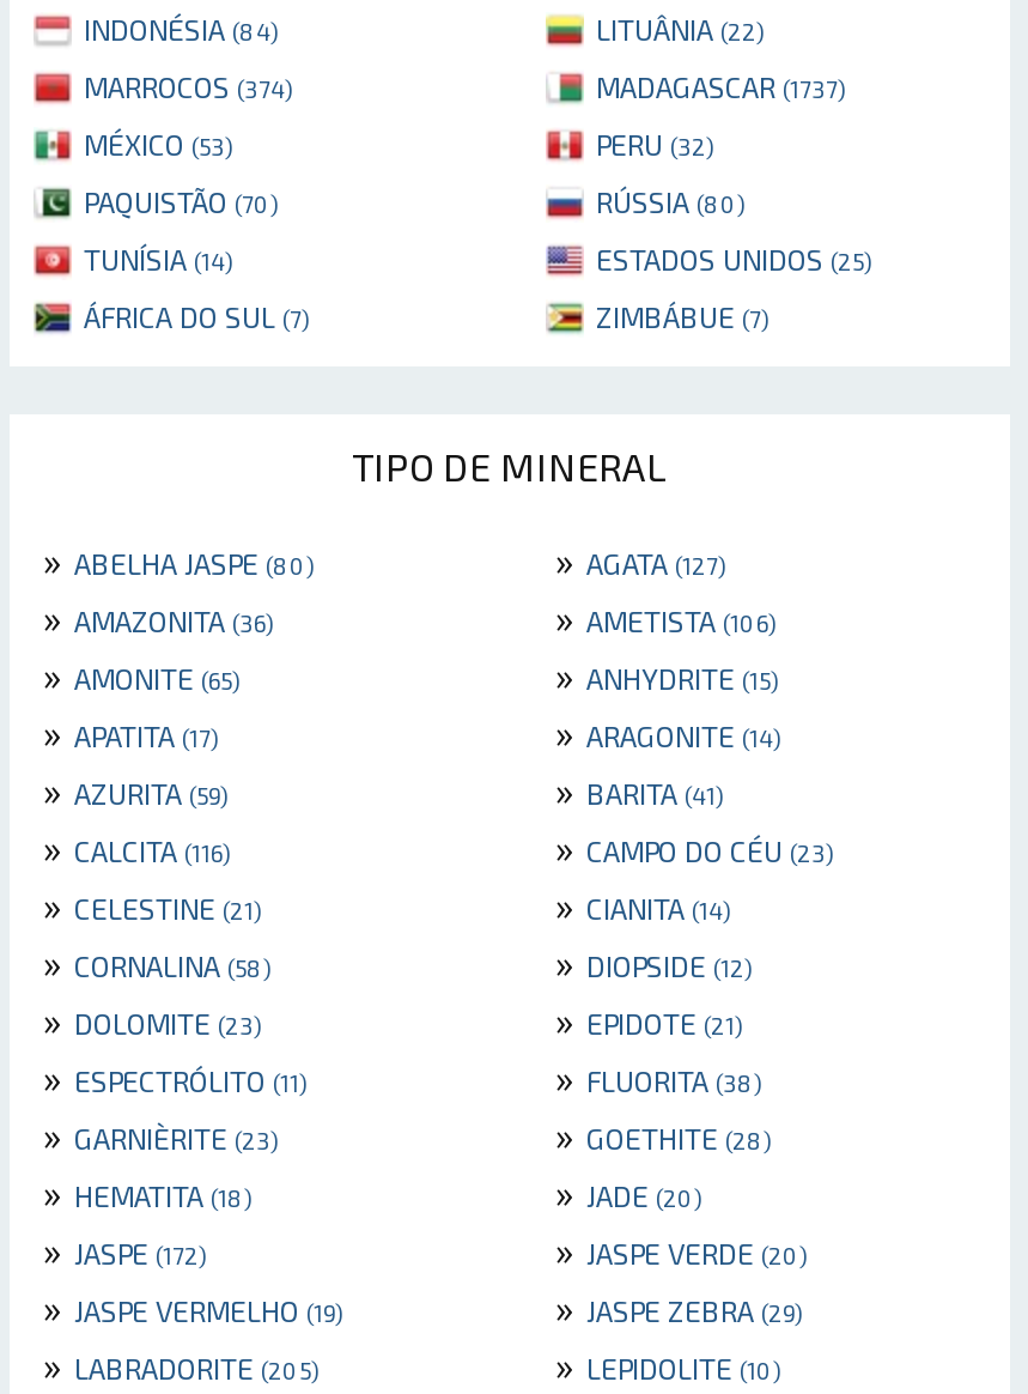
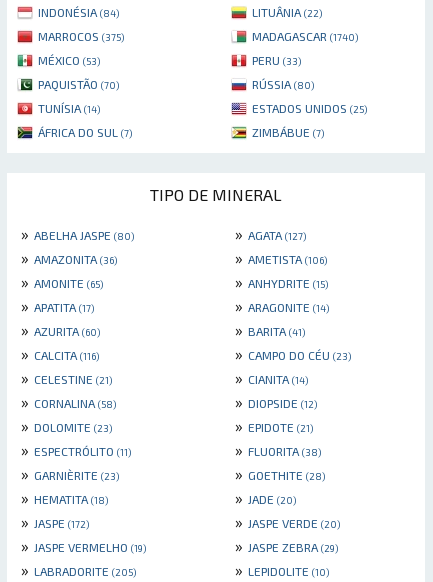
- MARROCOS (374)
+ MARROCOS (375)

- MADAGASCAR (1737)
+ MADAGASCAR (1740)

- PERU (32)
+ PERU (33)

- » AZURITA (59)
+ » AZURITA (60)
